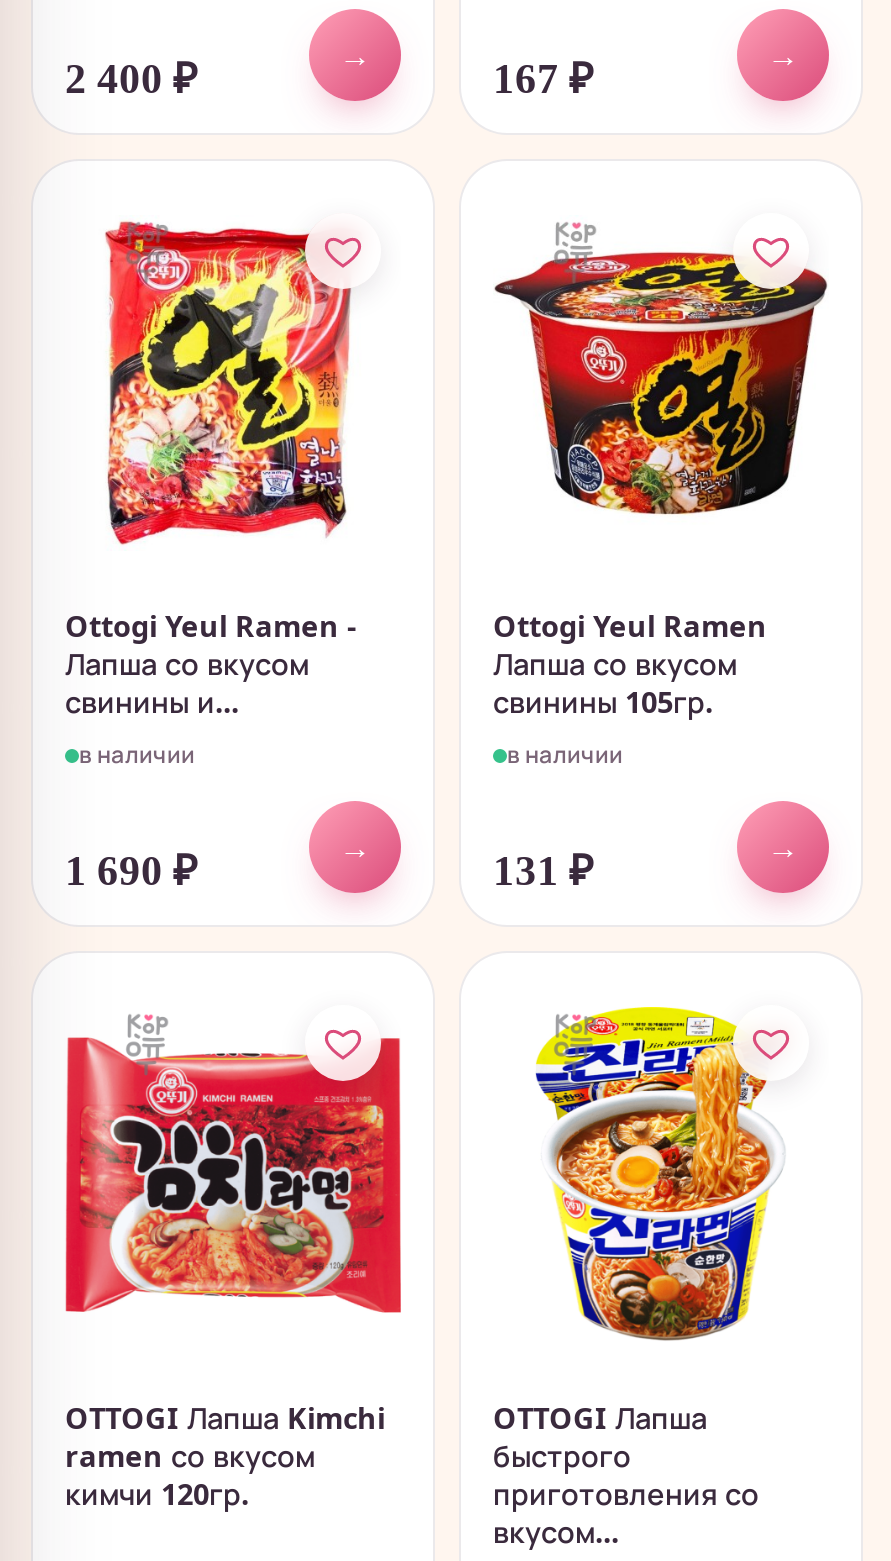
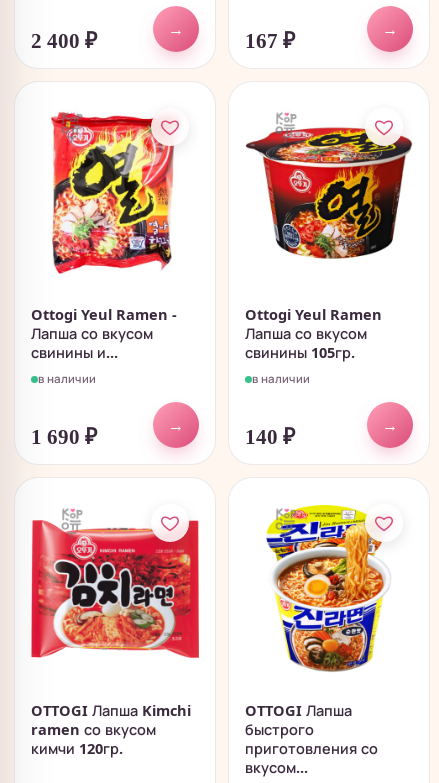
- 131 ₽
+ 140 ₽
